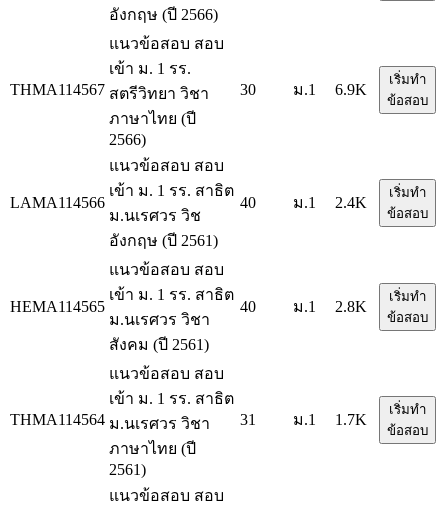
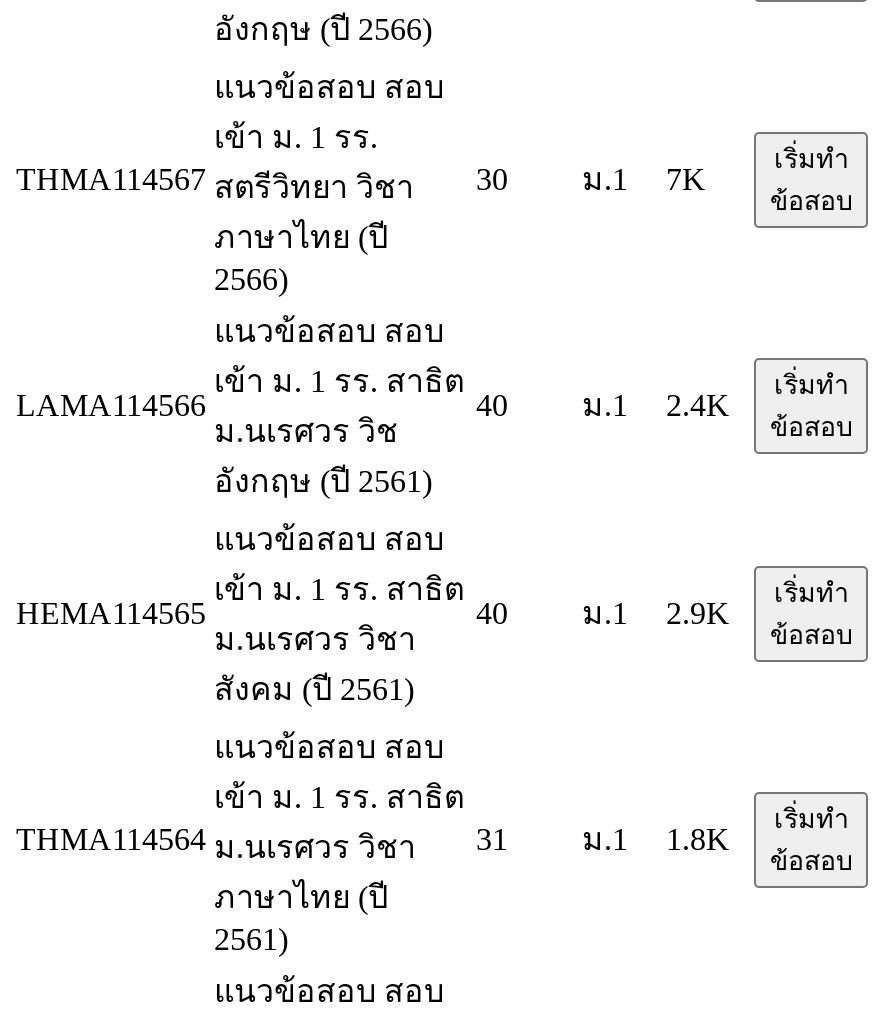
- ม.1 6.9K
+ ม.1 7K

- ม.1 2.8K
+ ม.1 2.9K

- ม.1 1.7K
+ ม.1 1.8K
